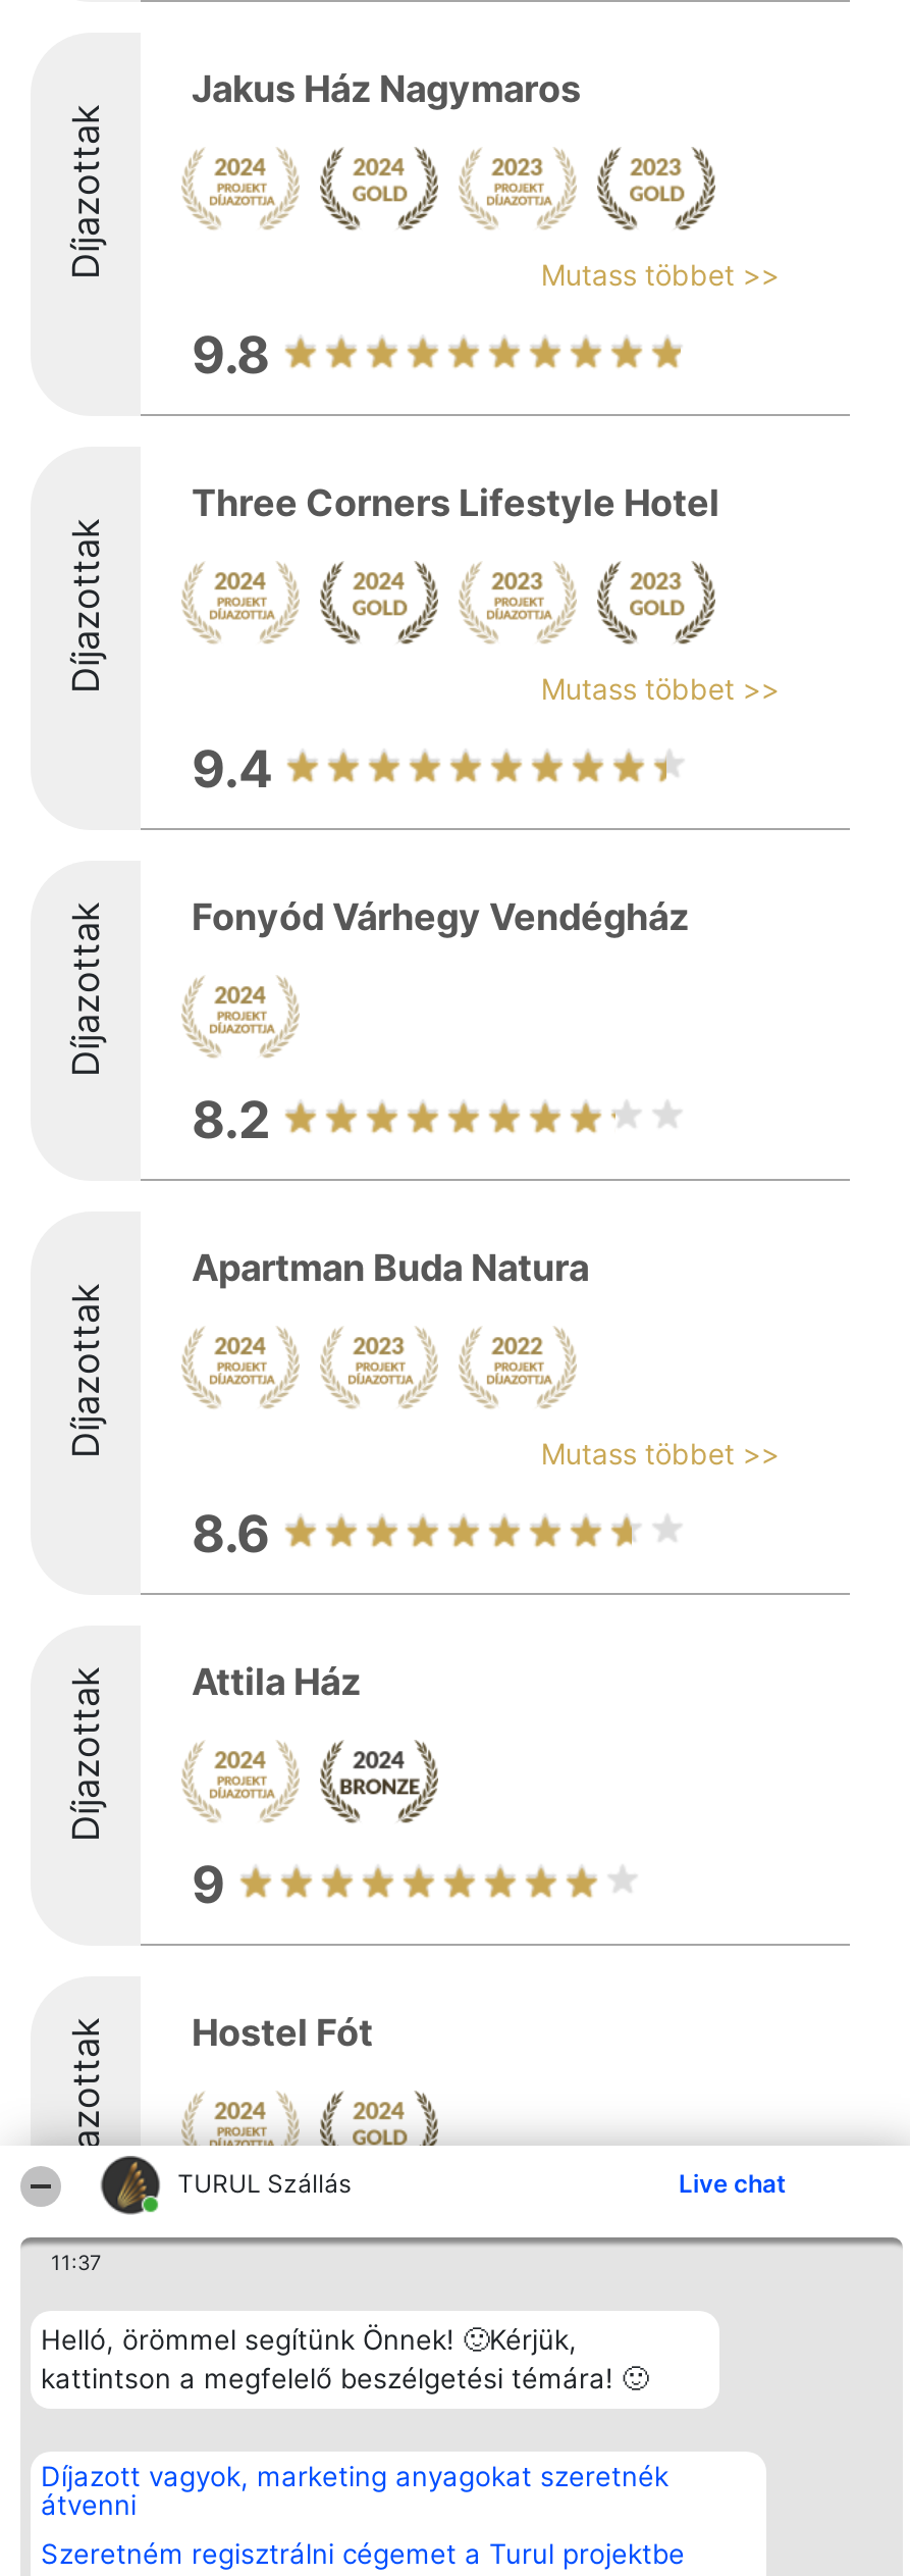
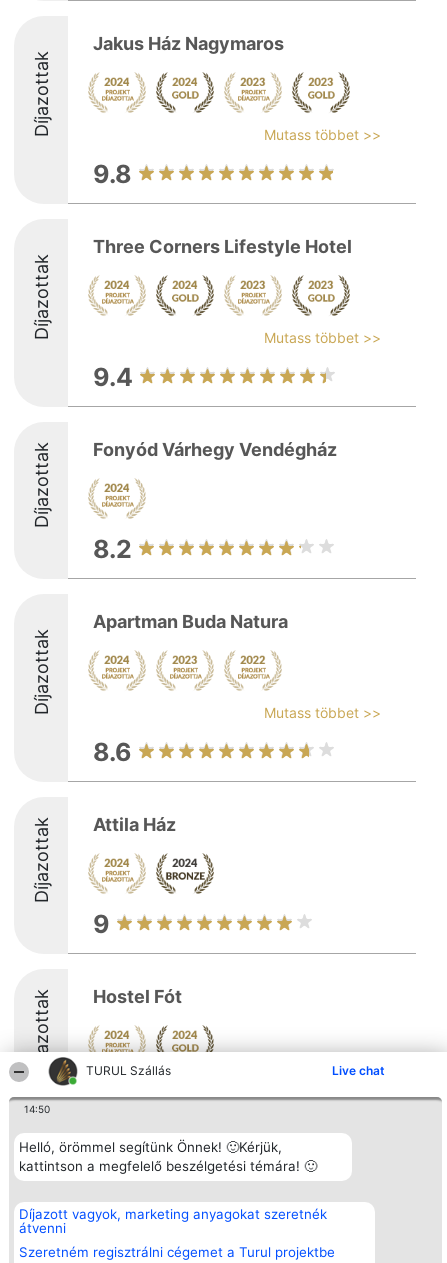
- 11:37
+ 14:50
